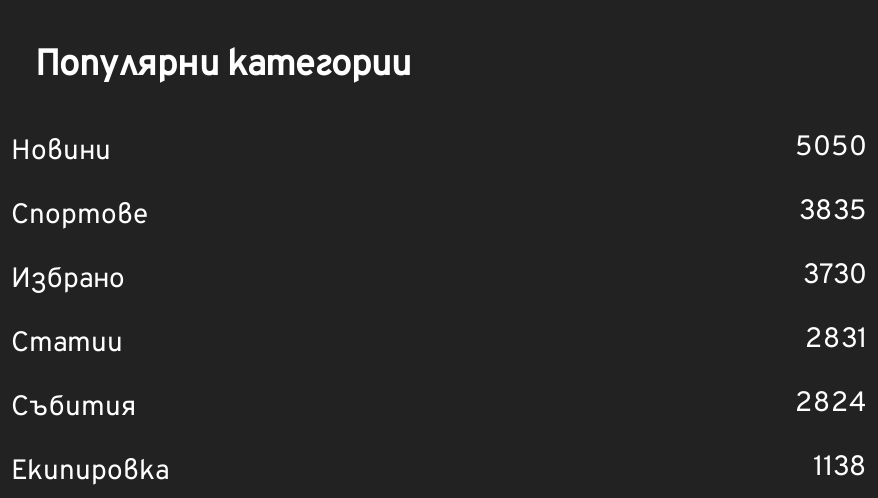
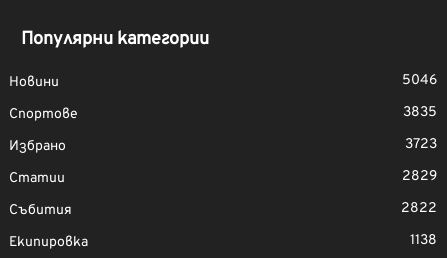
- 5050
+ 5046

- 3730
+ 3723

- 2831
+ 2829

- 2824
+ 2822
